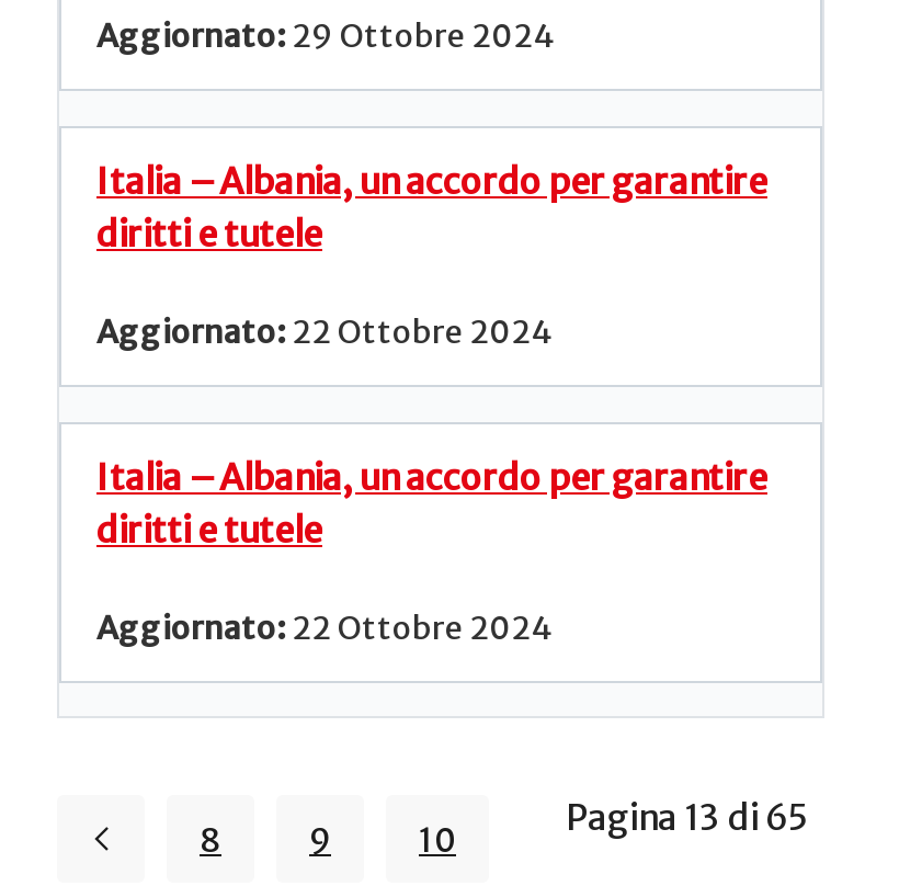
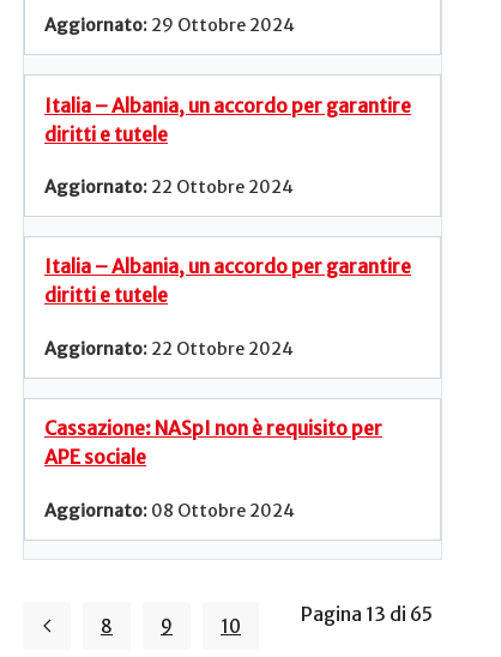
+ Cassazione: NASpI non è requisito per
+ APE sociale
+ 08 Ottobre 2024
